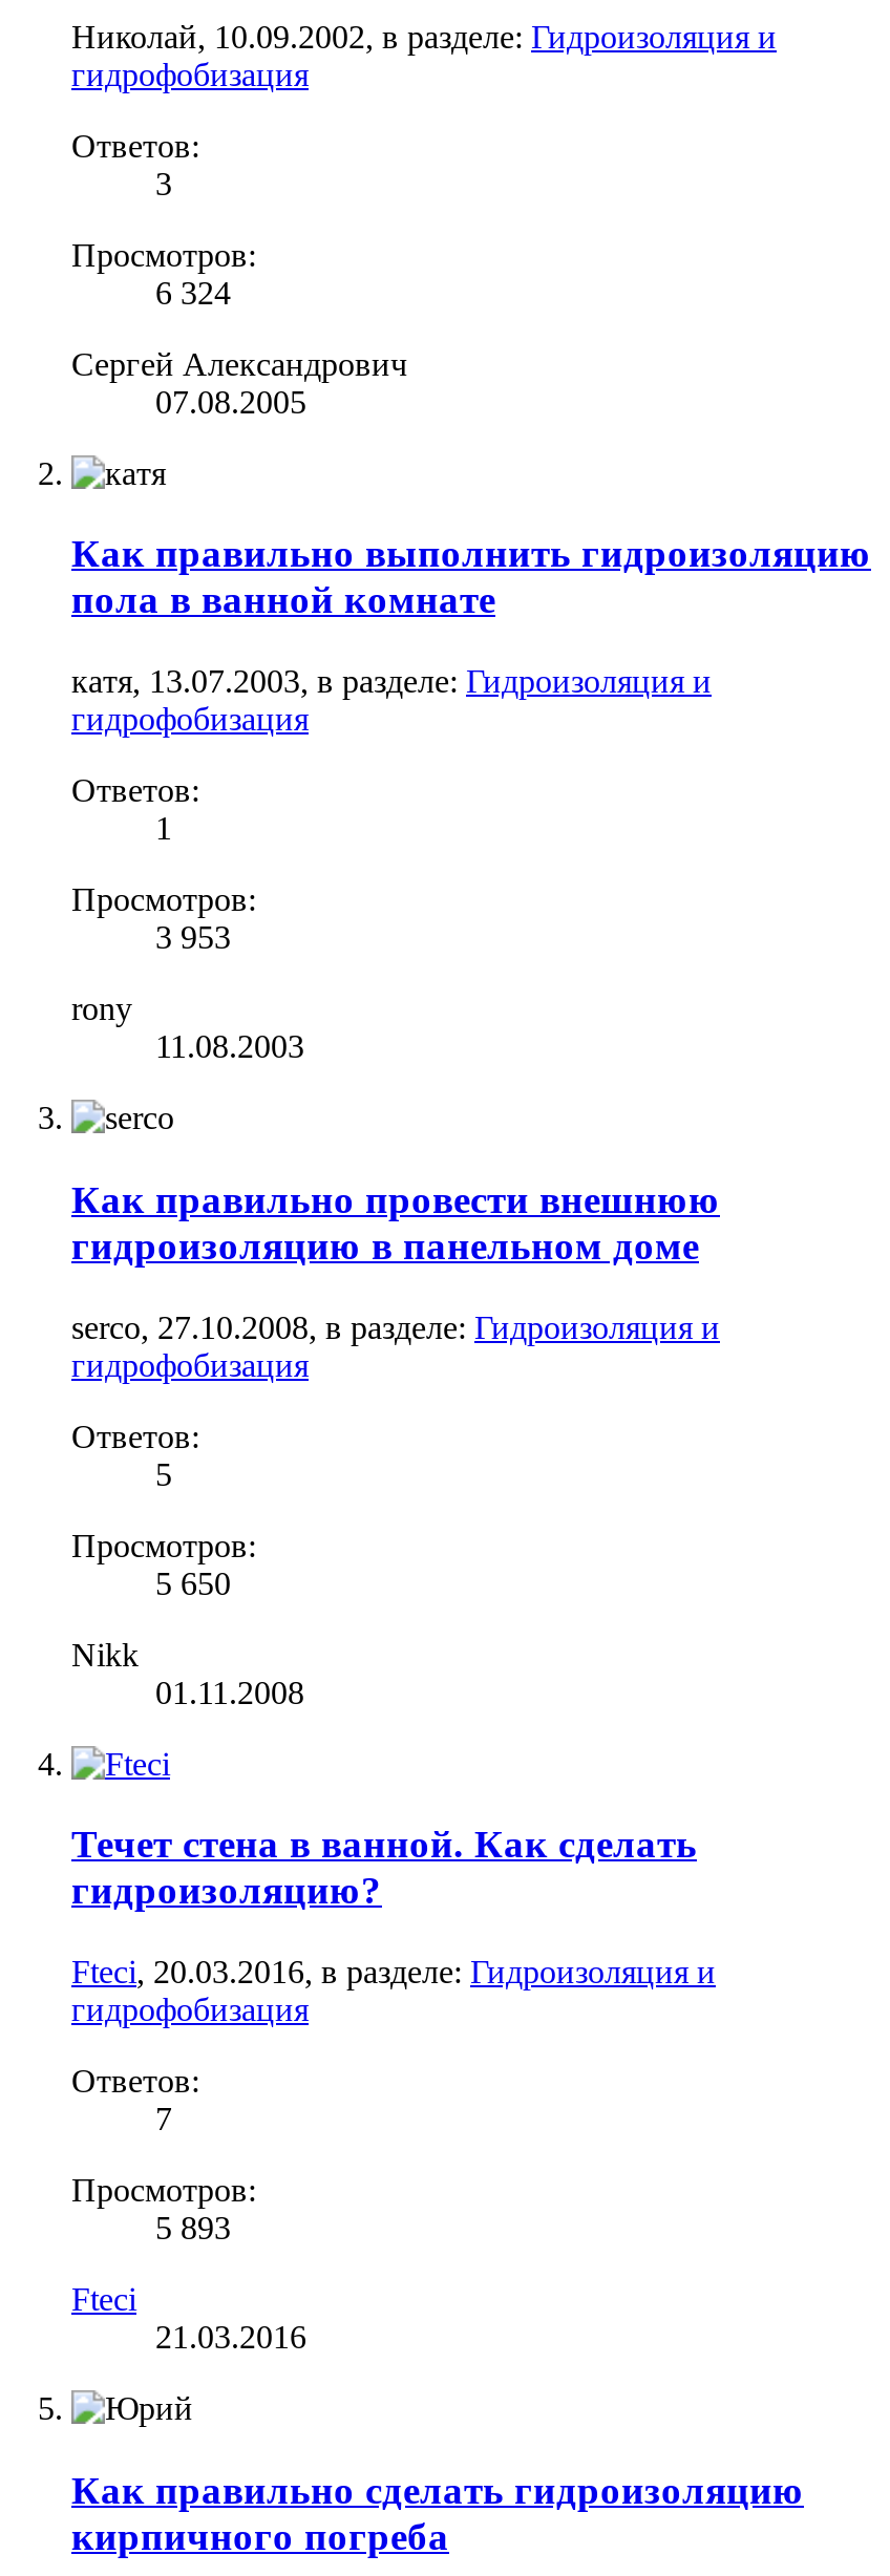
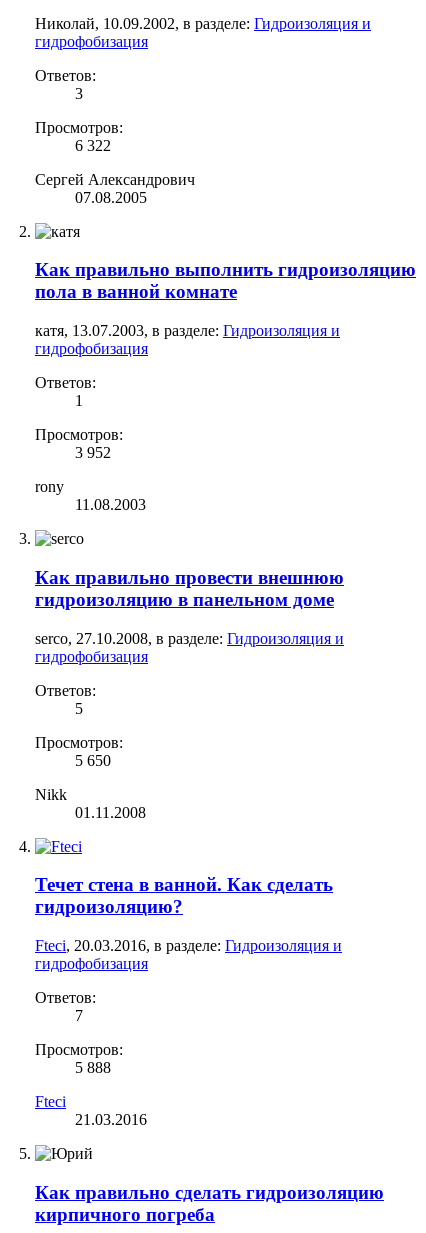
- 6 324
+ 6 322

- 3 953
+ 3 952

- 5 893
+ 5 888
